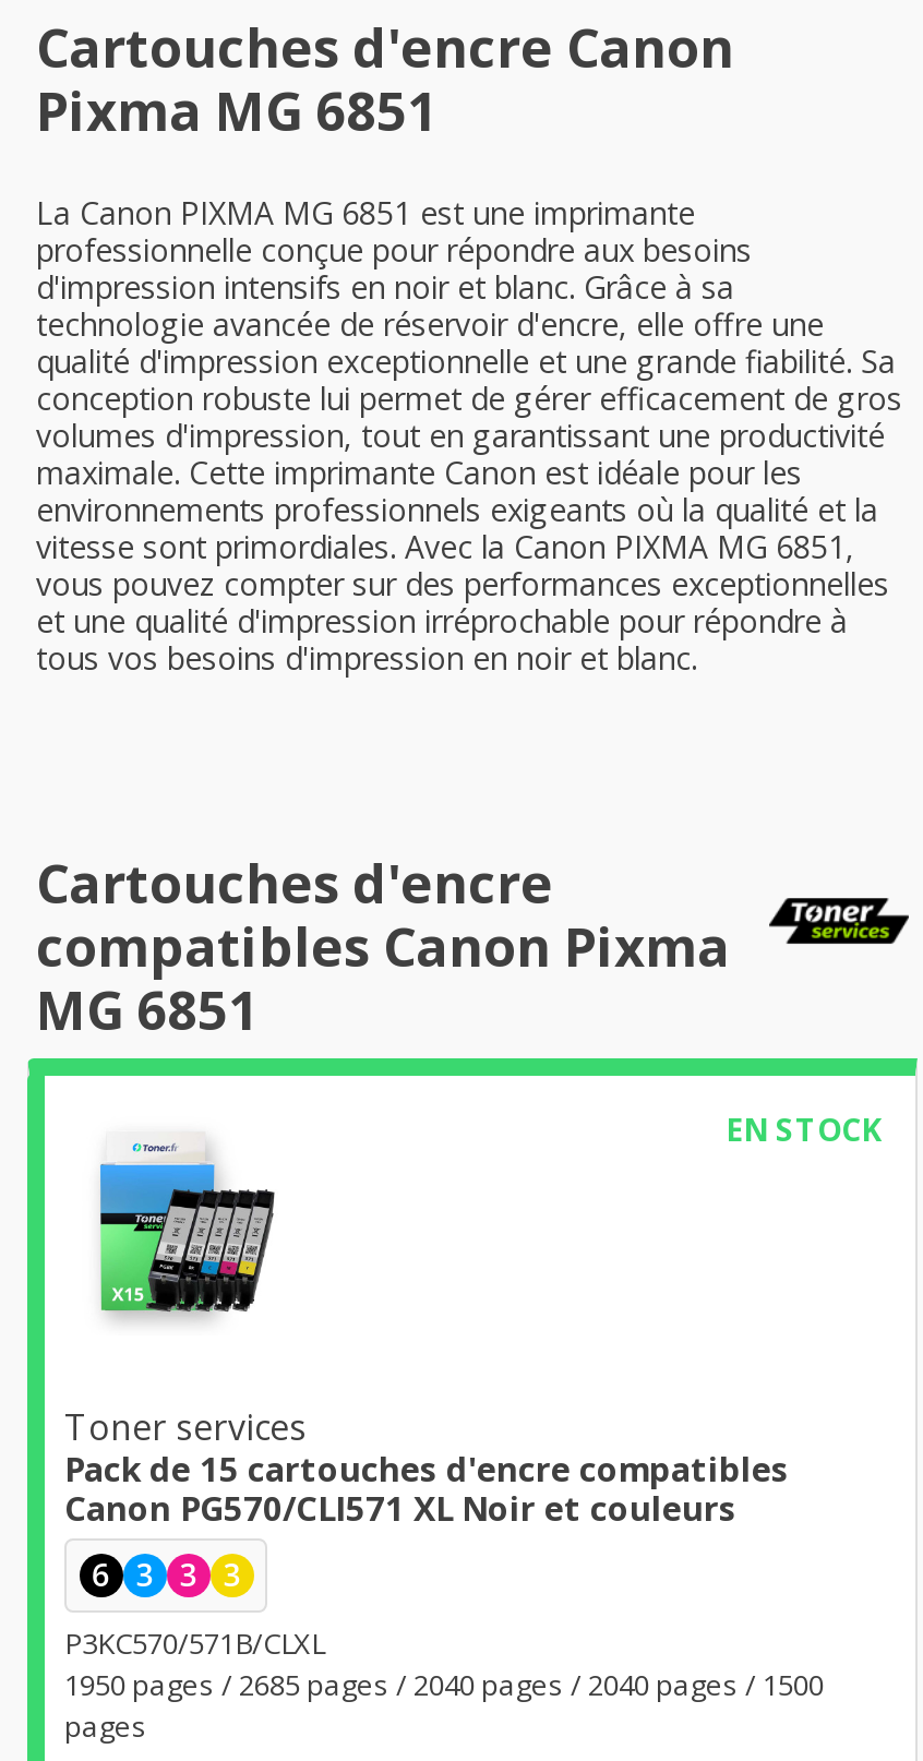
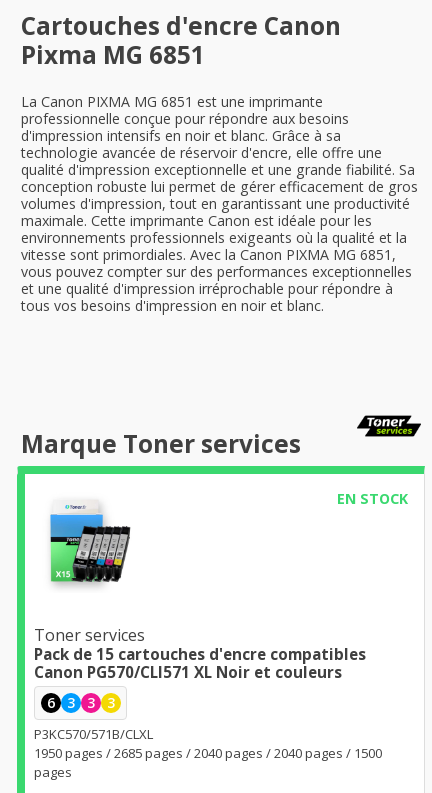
- Cartouches d'encre
- compatibles Canon Pixma
- MG 6851
+ Marque Toner services
